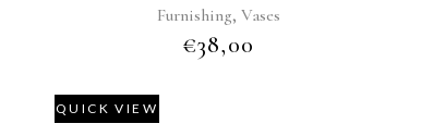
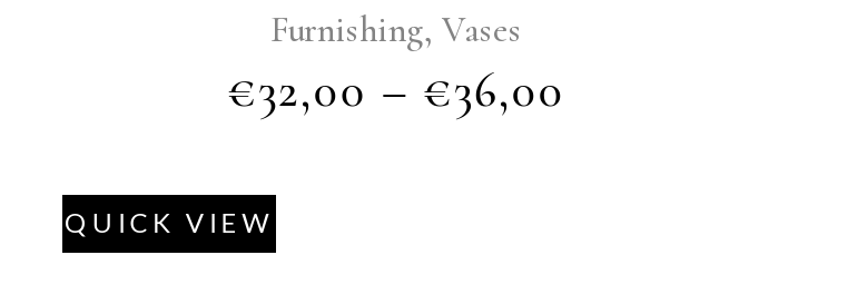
- €38,00
+ €32,00 – €36,00
